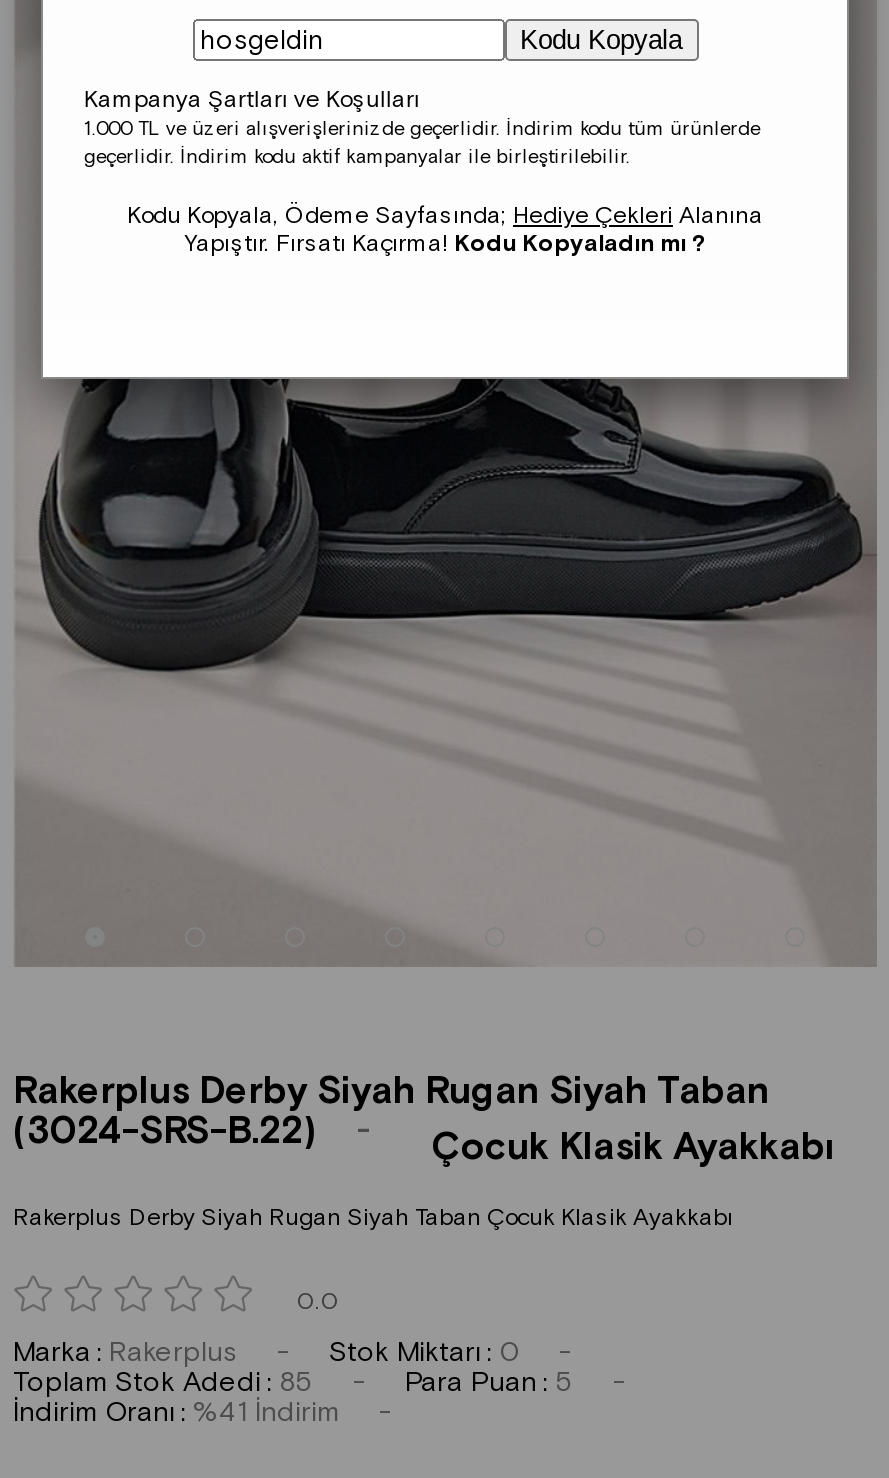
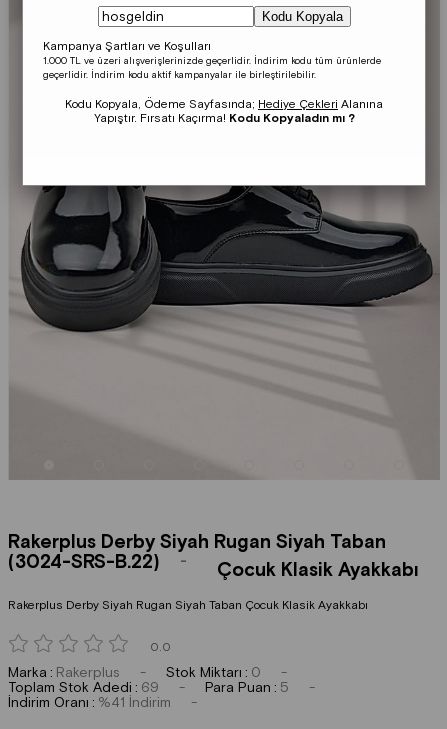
- Toplam Stok Adedi : 85
+ Toplam Stok Adedi : 69
